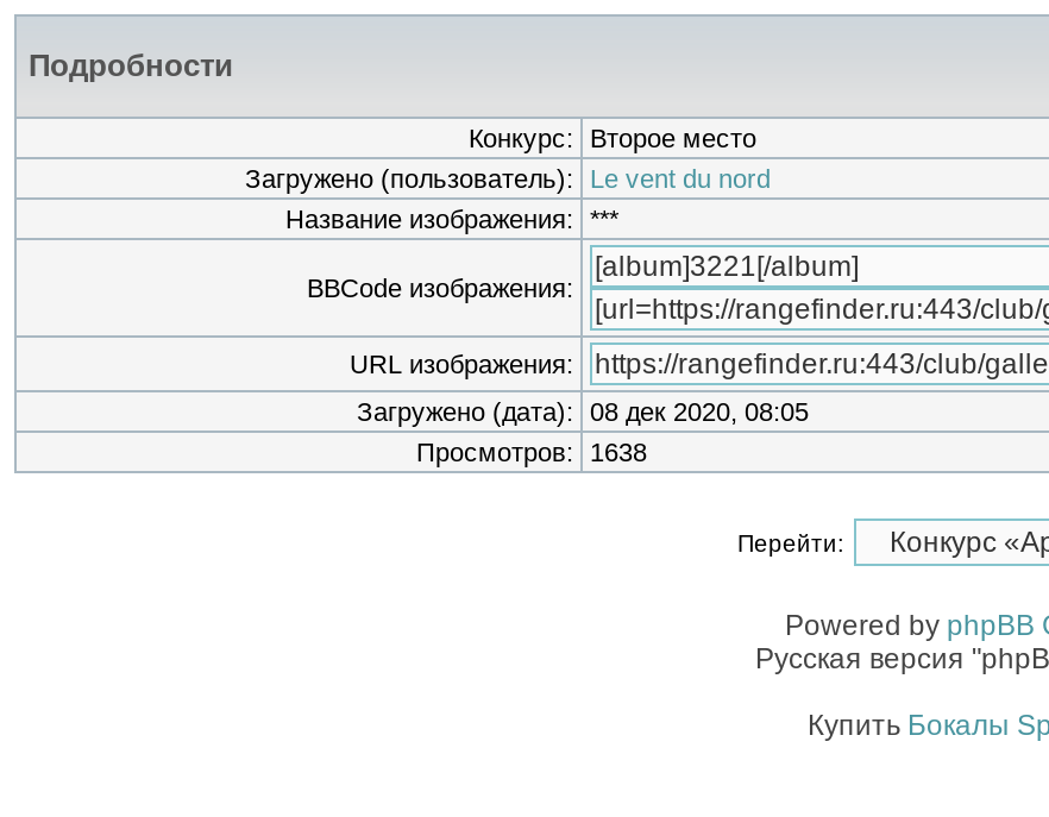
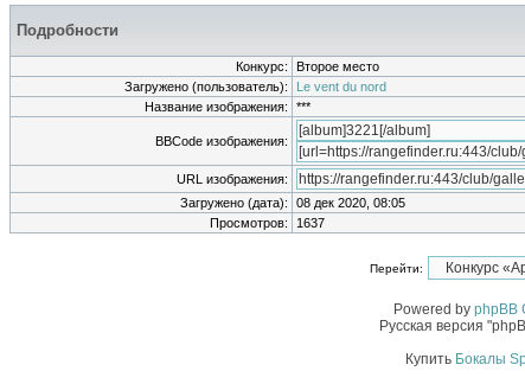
- Просмотров: 1638
+ Просмотров: 1637
